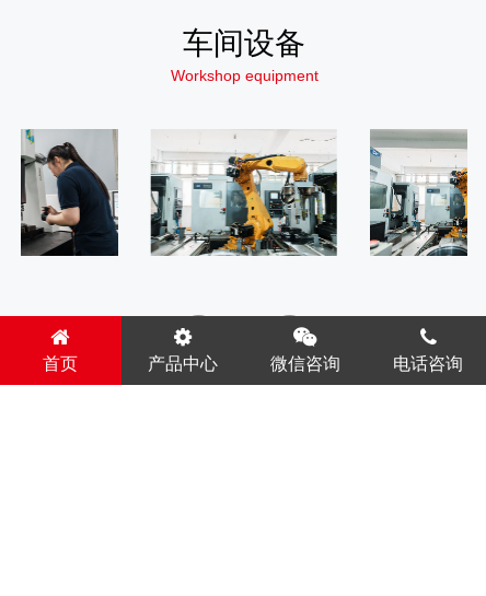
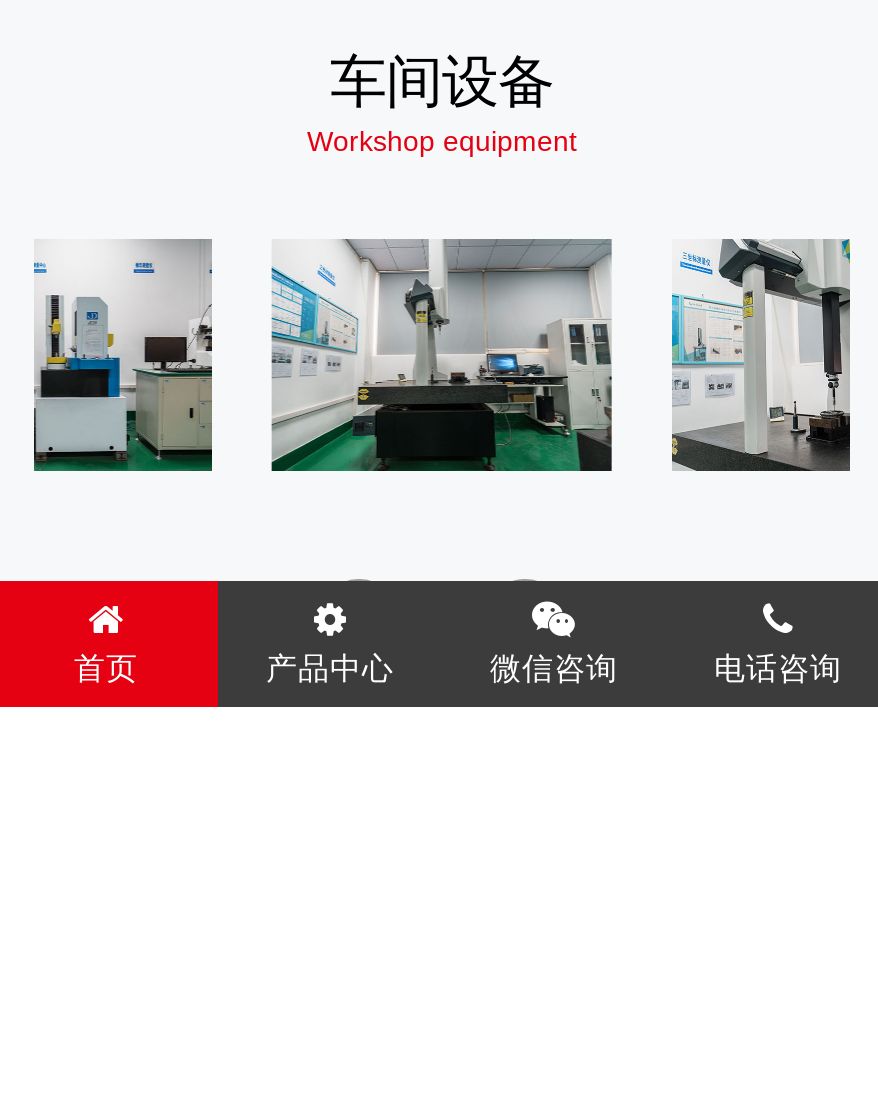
- [image]
+ [image]

- [image]
+ [image]

- [image]
+ [image]
